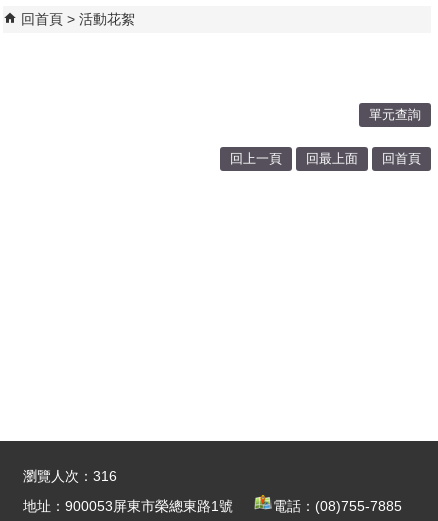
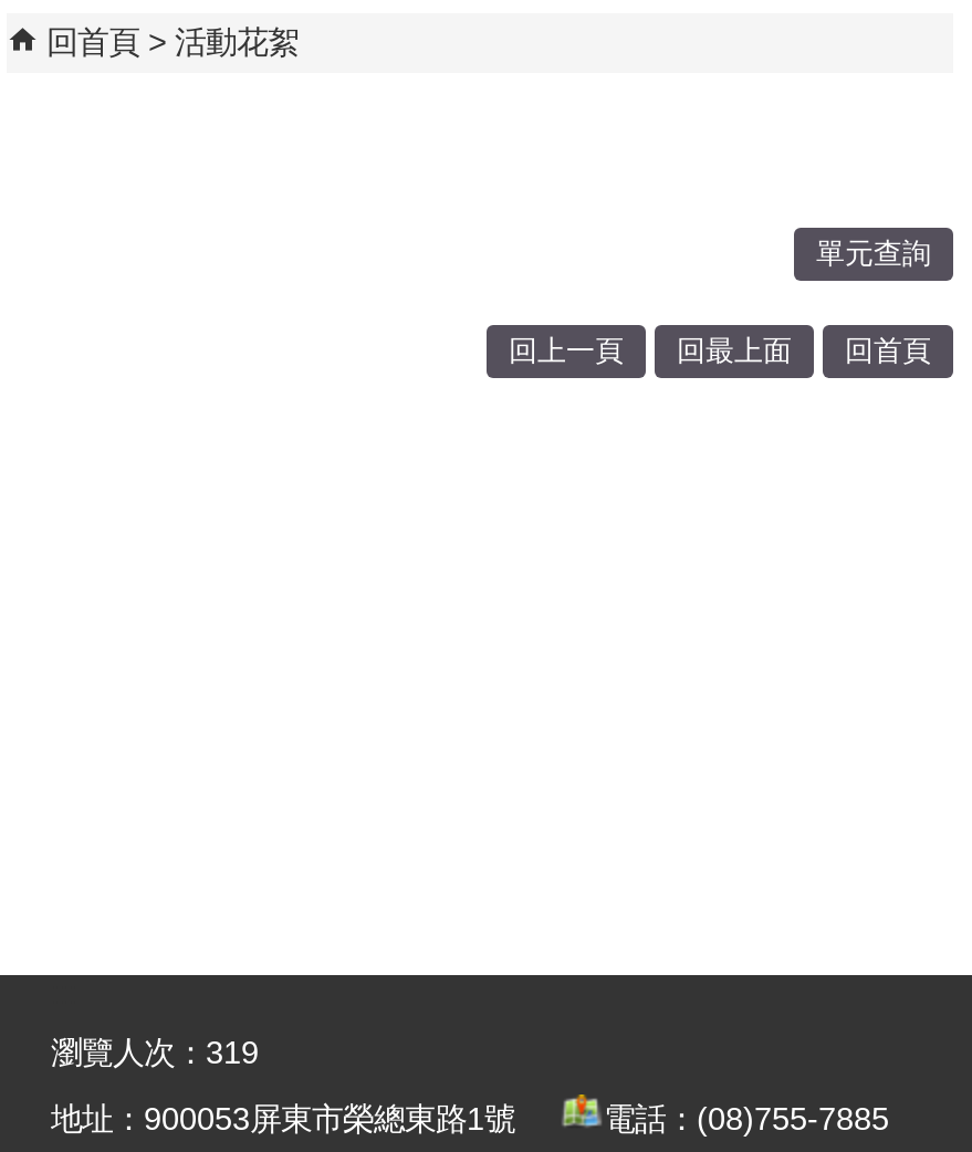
- 瀏覽人次：316
+ 瀏覽人次：319
